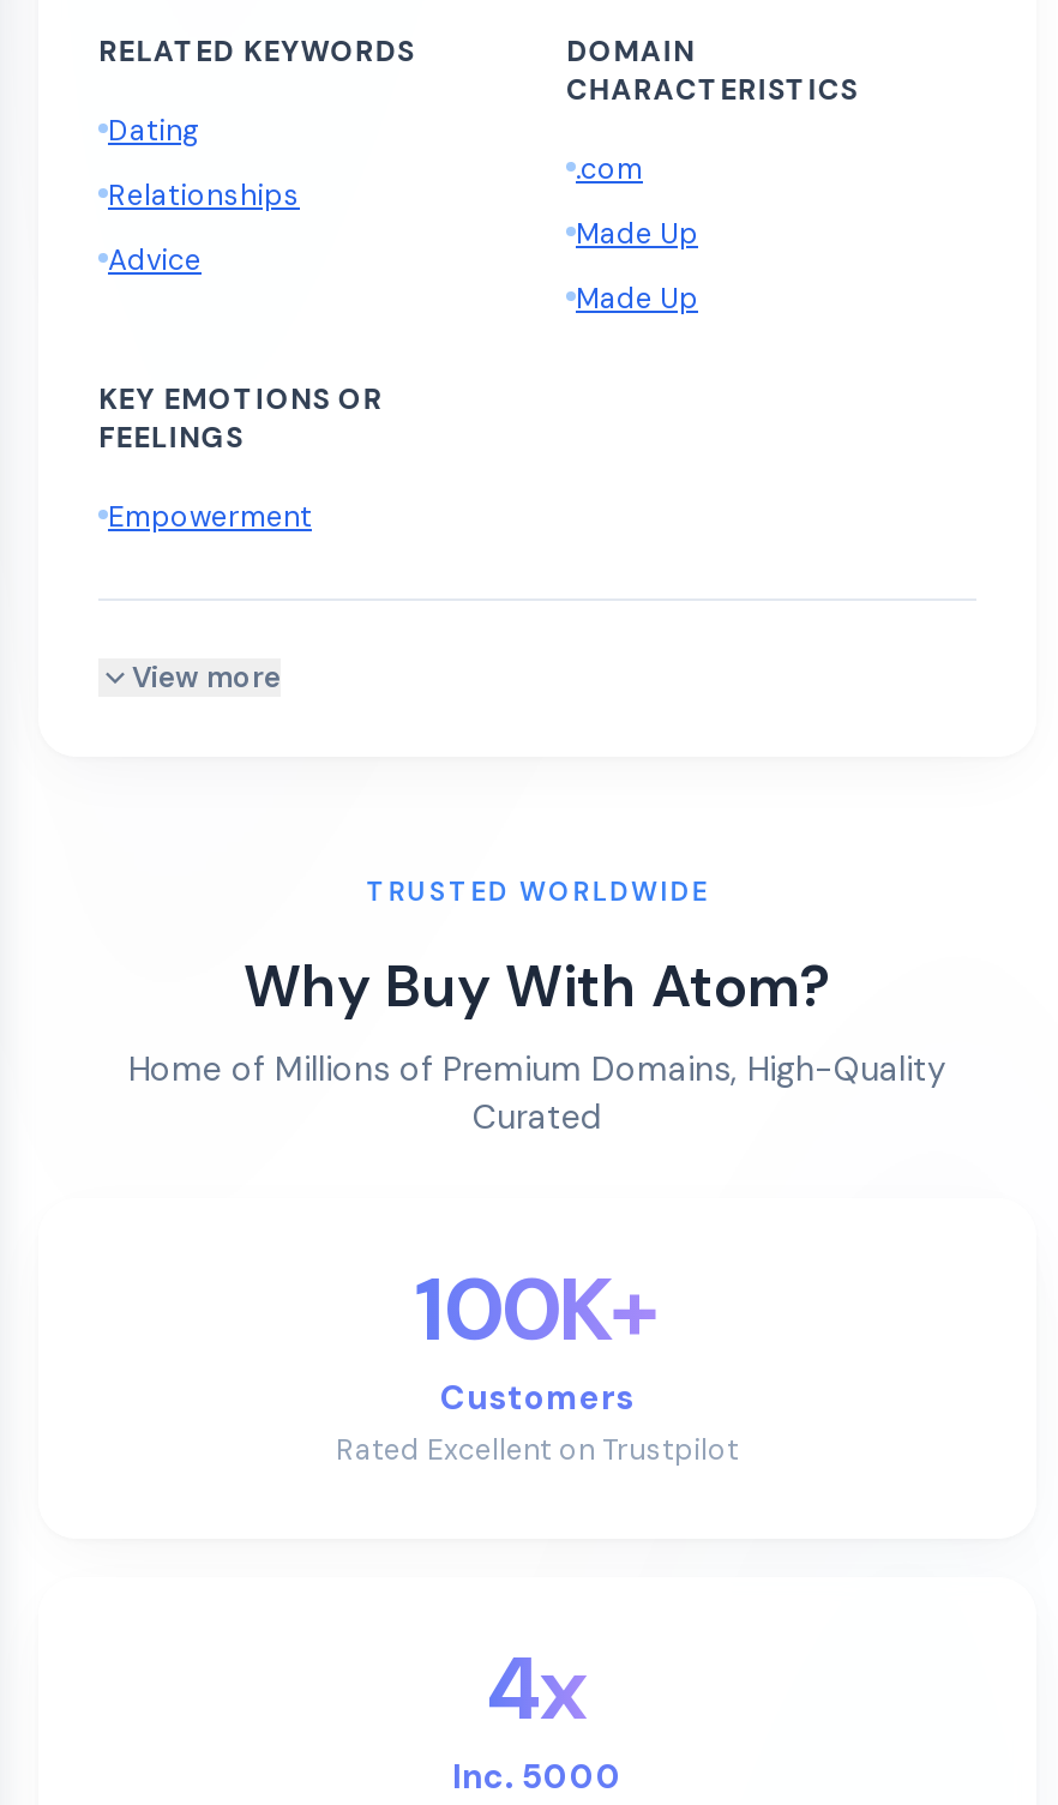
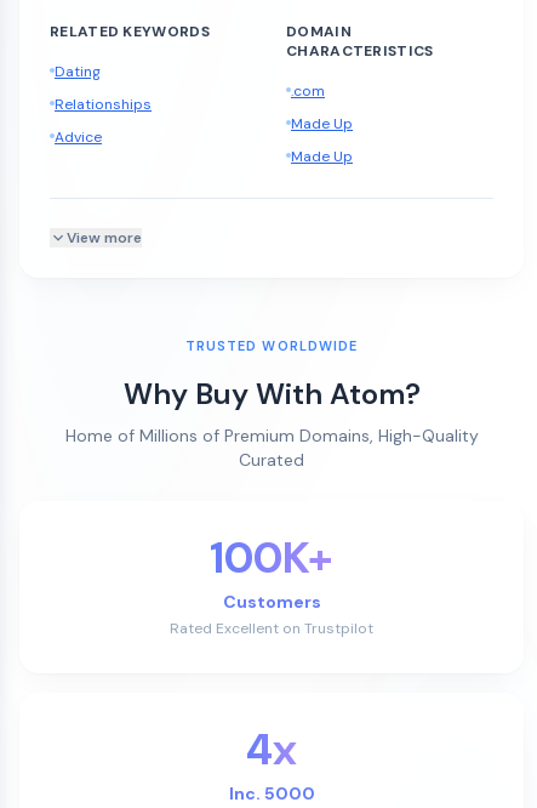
- KEY EMOTIONS OR
- FEELINGS
- Empowerment
